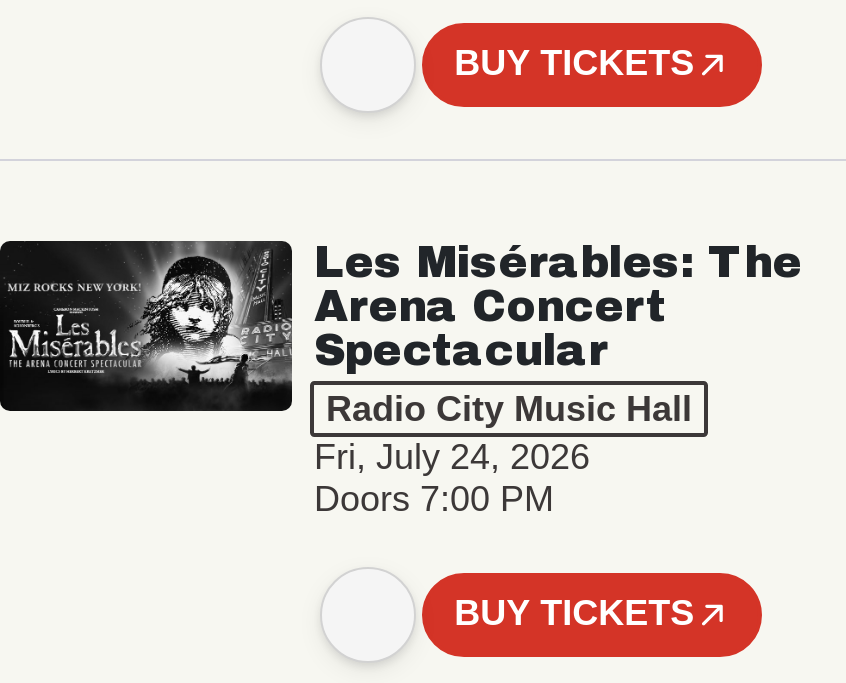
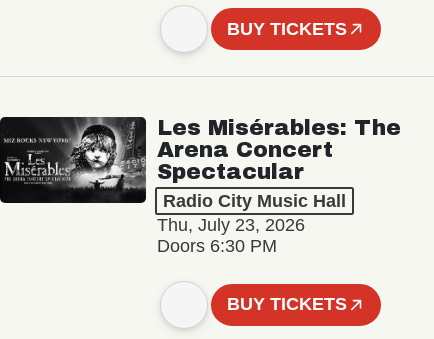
- Fri, July 24, 2026
+ Thu, July 23, 2026

- Doors 7:00 PM
+ Doors 6:30 PM
